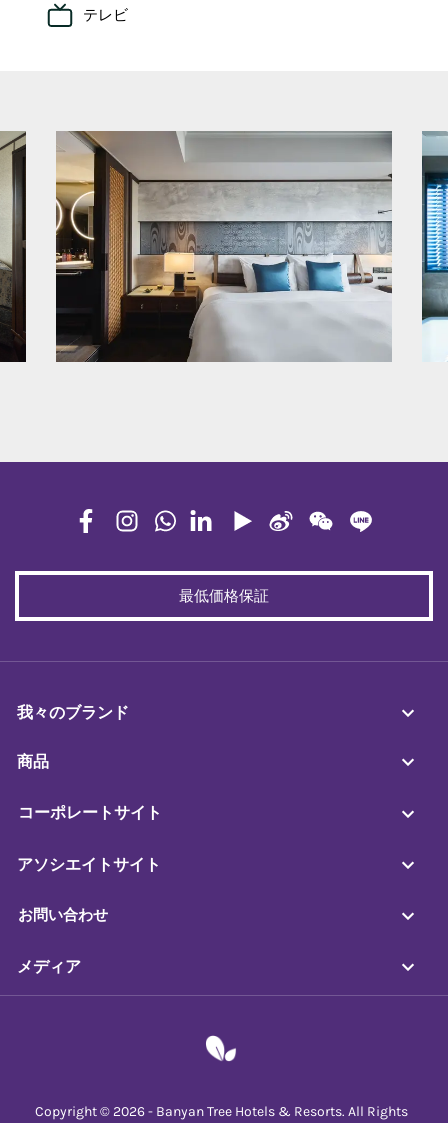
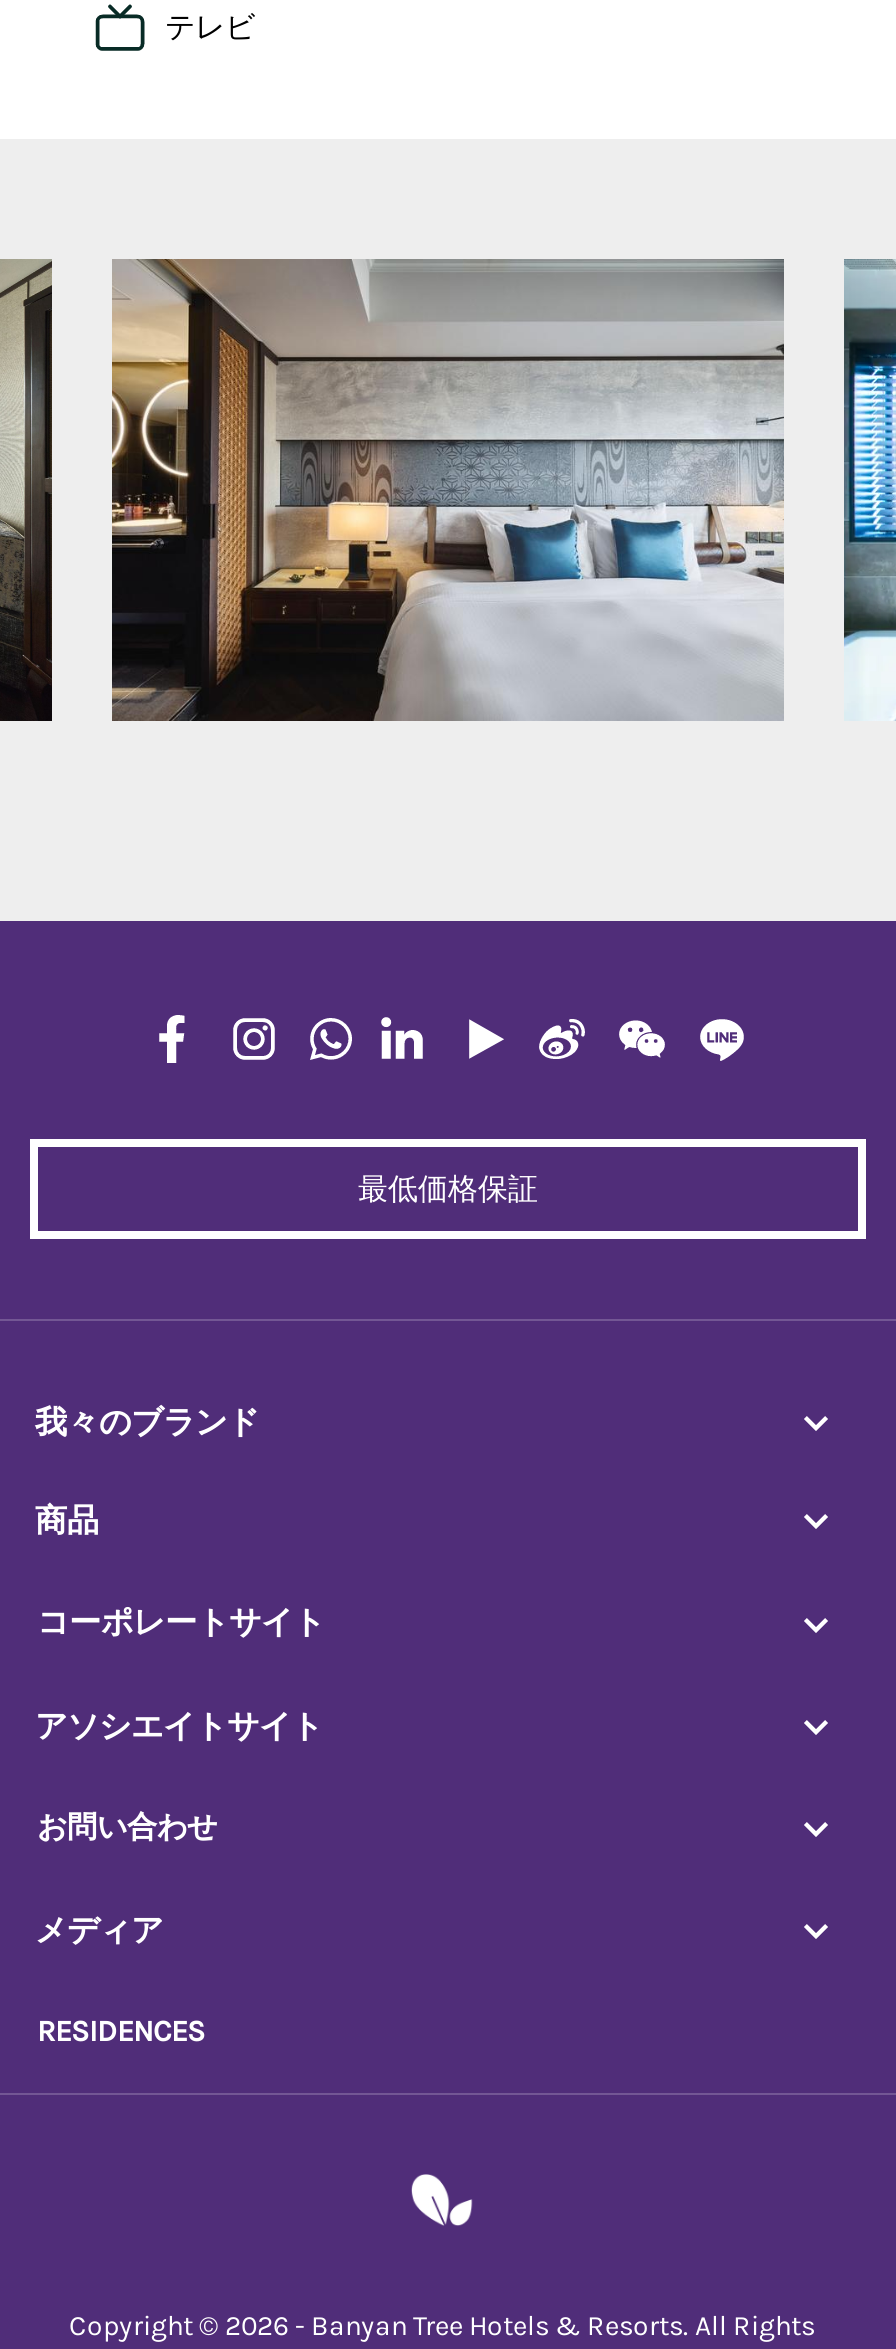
+ RESIDENCES
